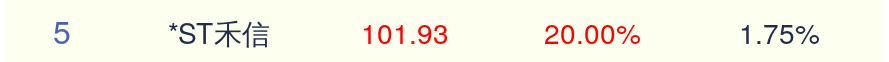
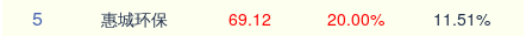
- *ST禾信
- 101.93
+ 惠城环保
+ 69.12

- 1.75%
+ 11.51%
